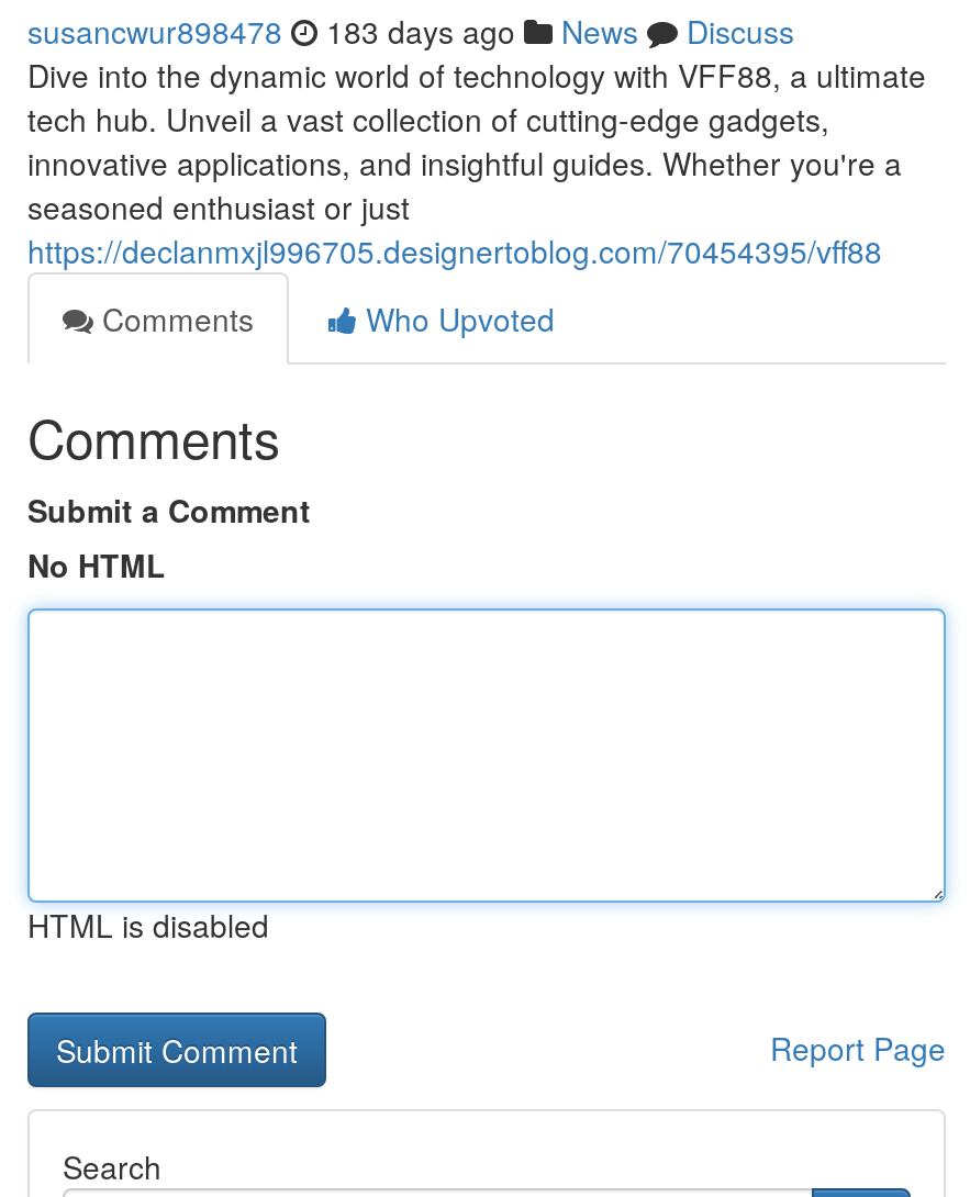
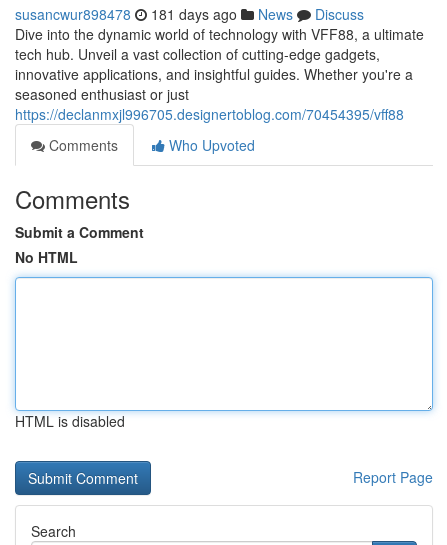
- susancwur898478 183 days ago News Discuss
+ susancwur898478 181 days ago News Discuss
